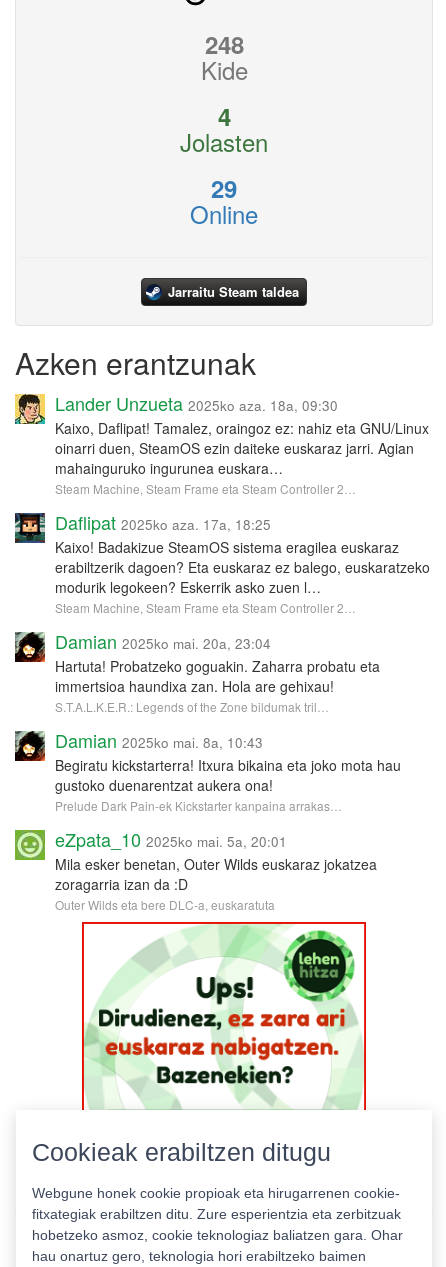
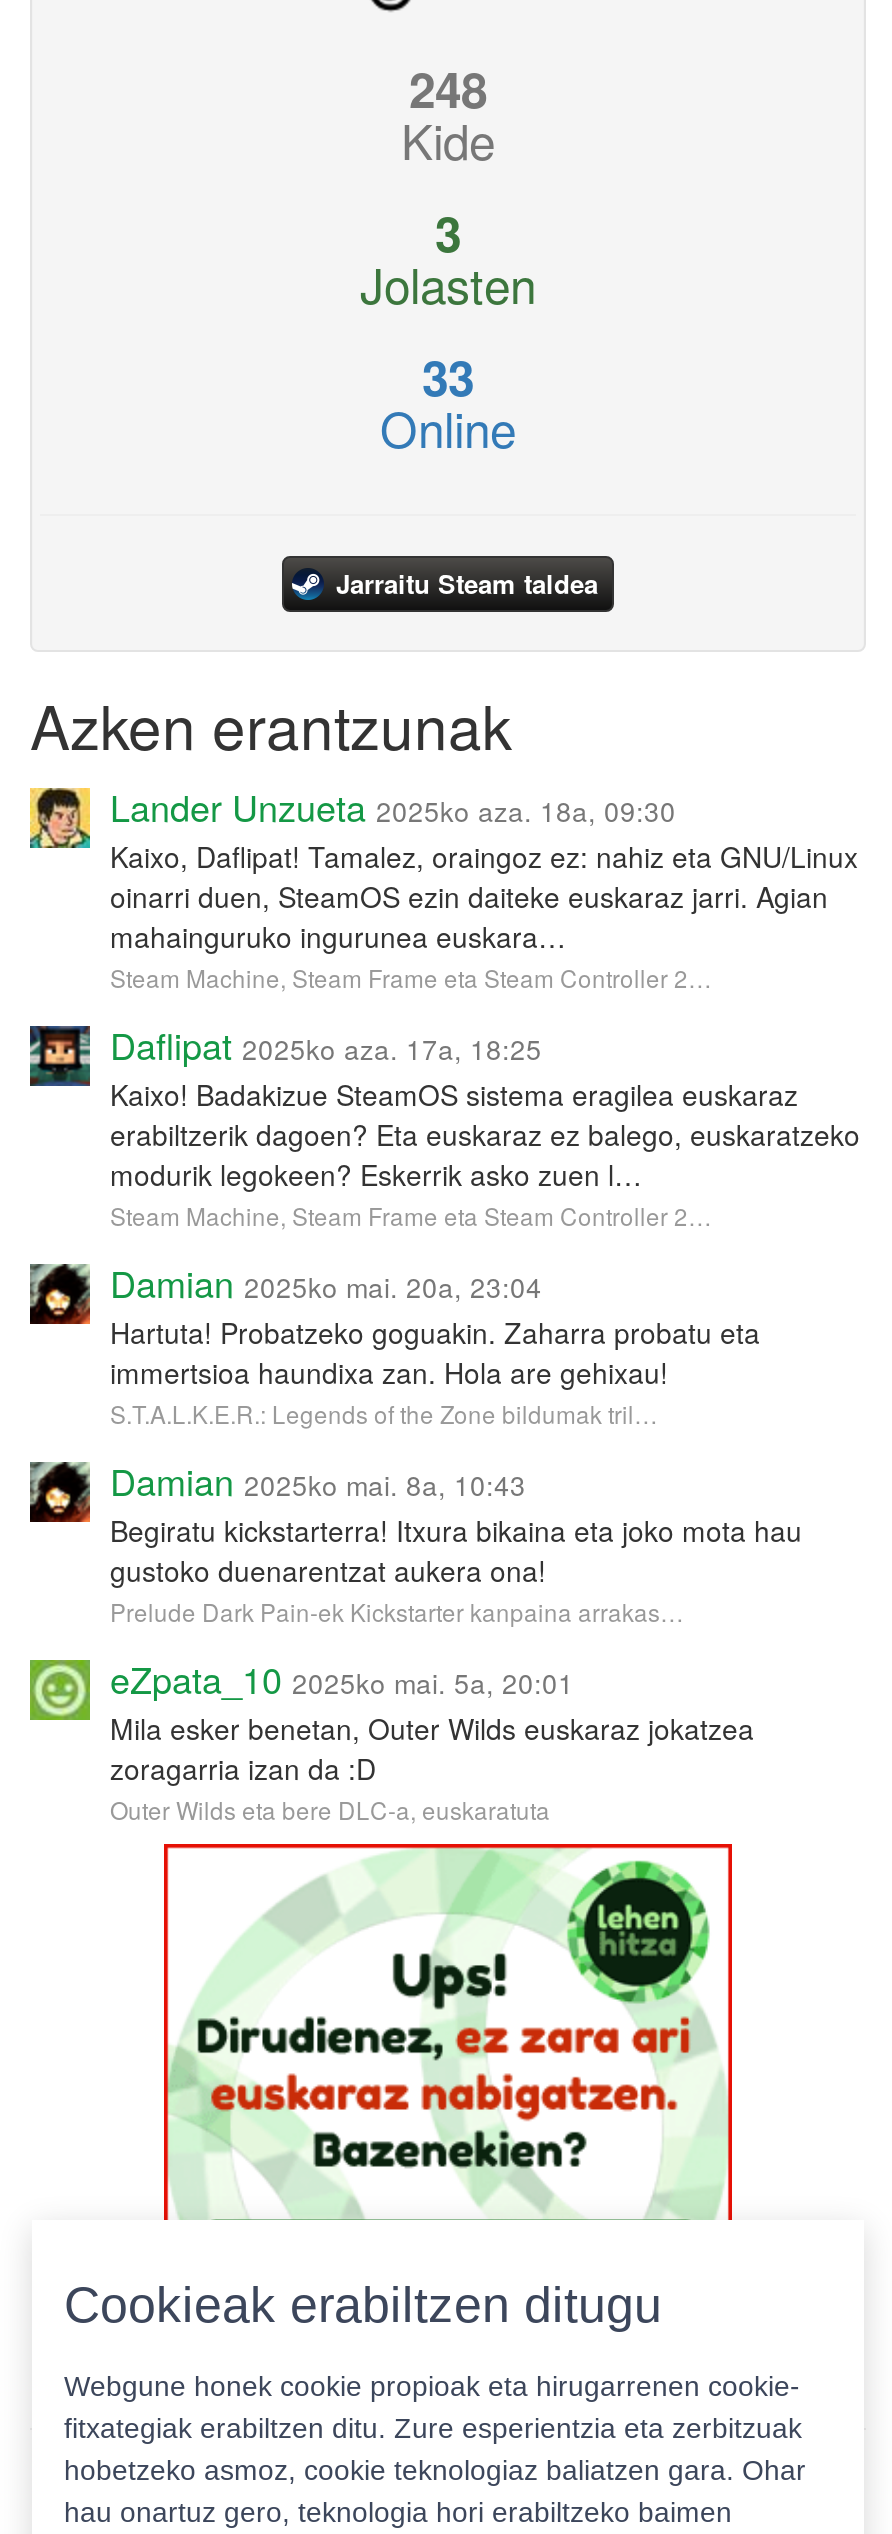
- 4
+ 3

- 29
+ 33
